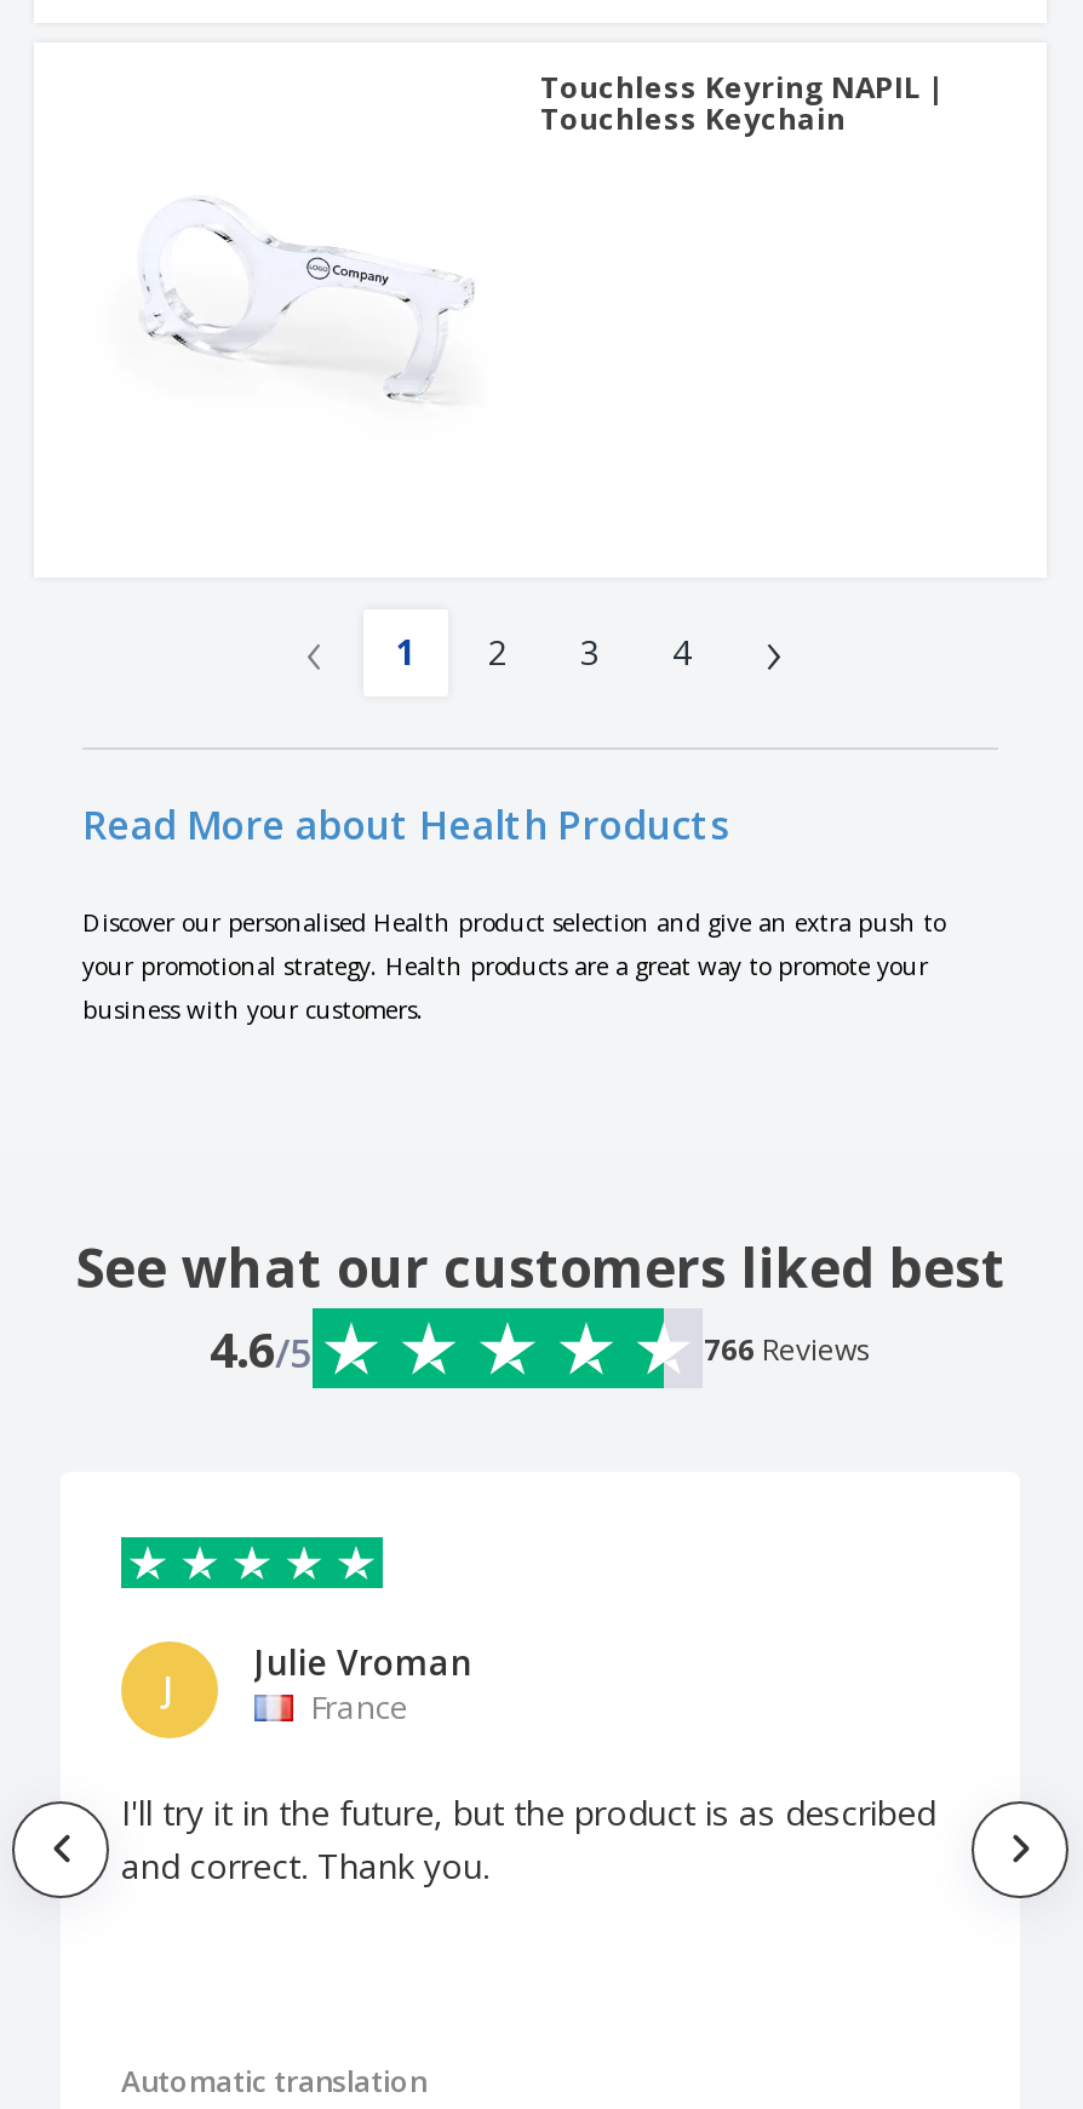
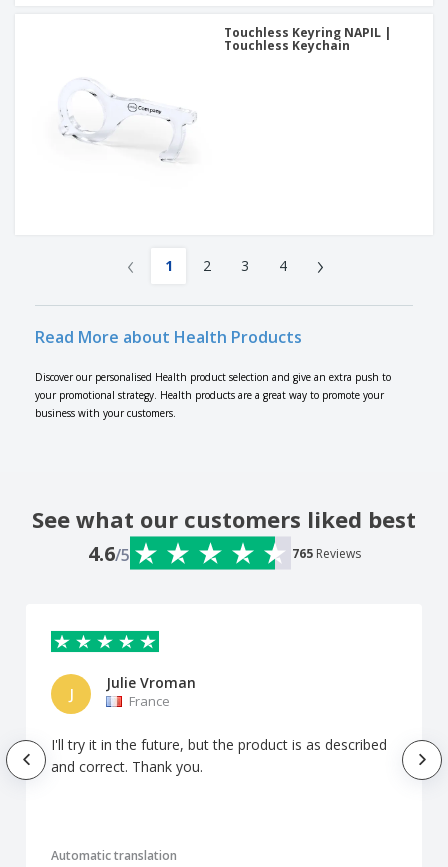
- 766 Reviews
+ 765 Reviews
